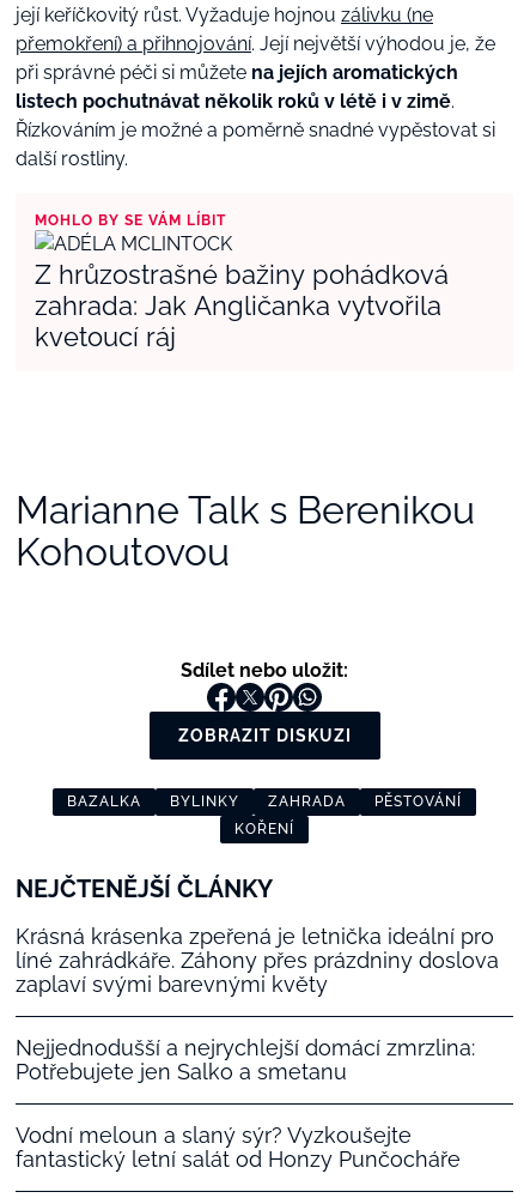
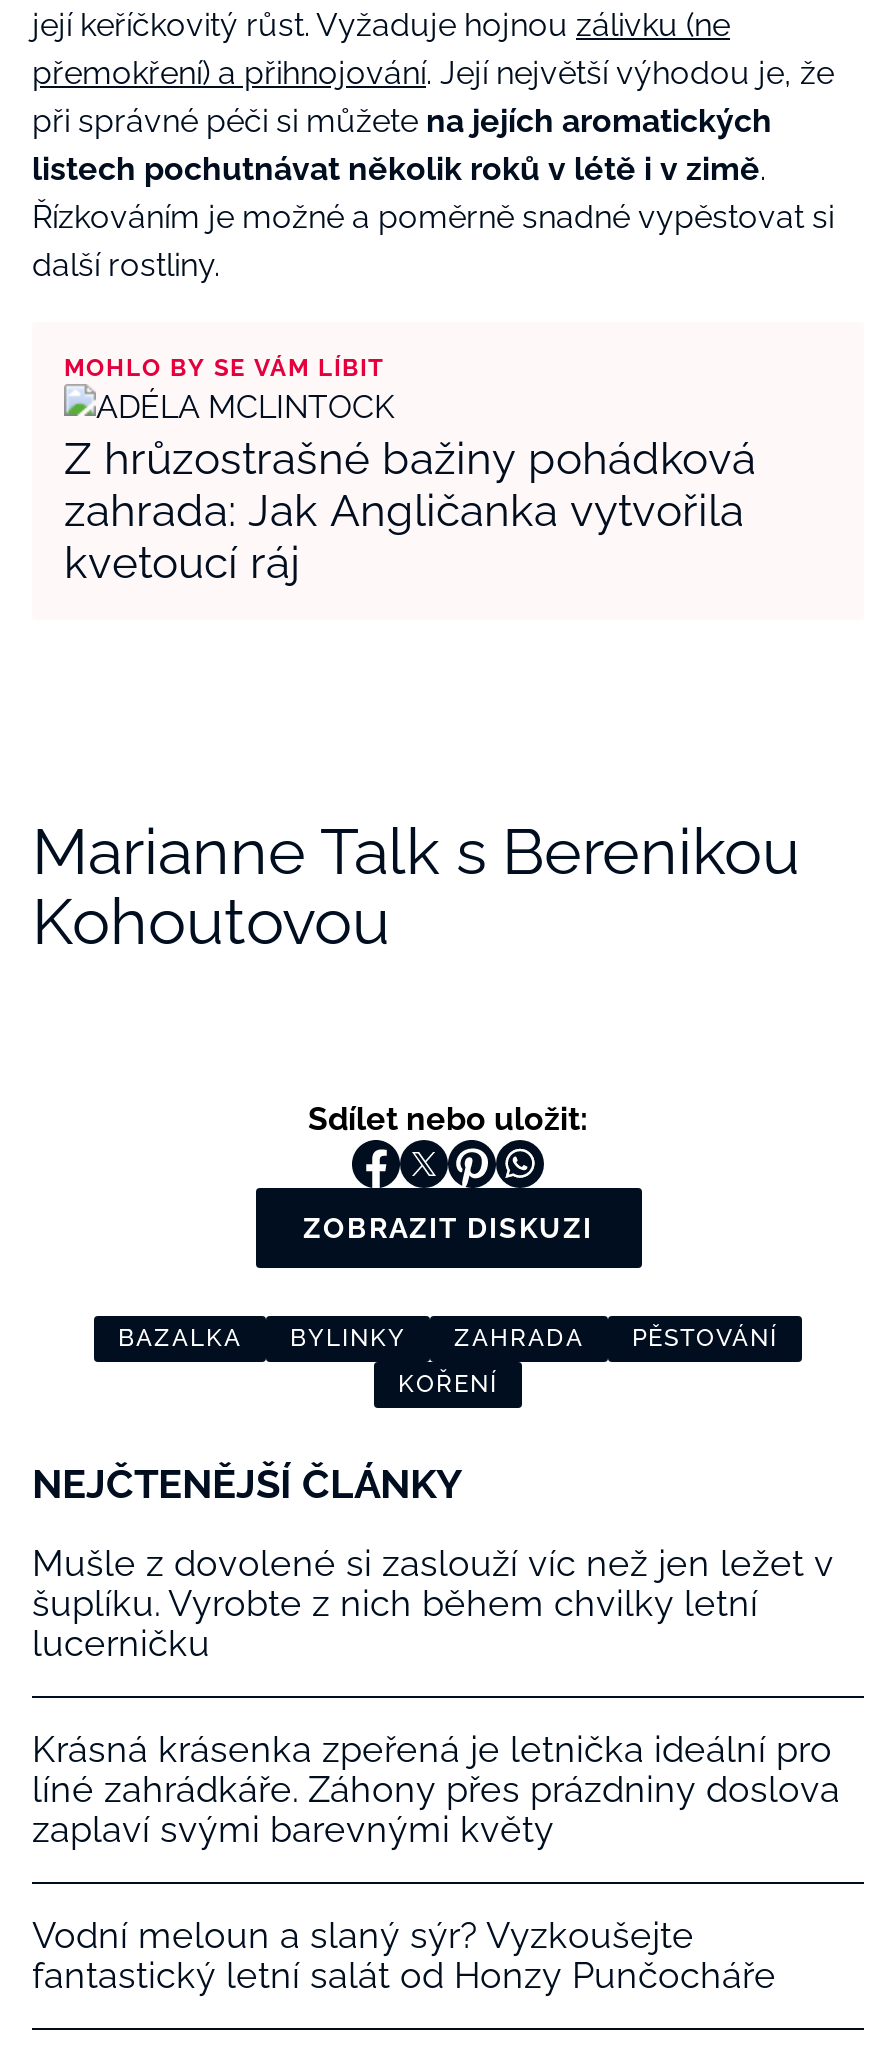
+ Mušle z dovolené si zaslouží víc než jen ležet v
+ šuplíku. Vyrobte z nich během chvilky letní
+ lucerničku

moved down: Krásná krásenka zpeřená je letnička ideální pro | líné zahrádkáře. Záhony přes prázdniny doslova | zaplaví svými barevnými květy

- Nejjednodušší a nejrychlejší domácí zmrzlina:
- Potřebujete jen Salko a smetanu
